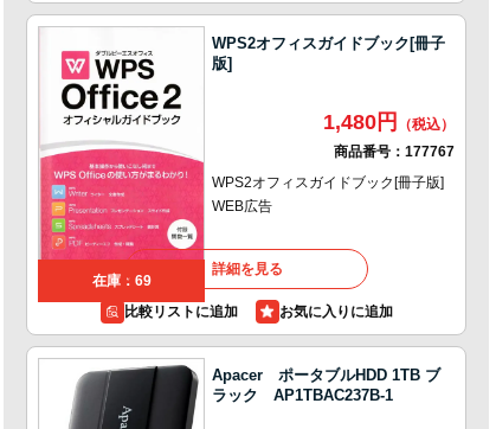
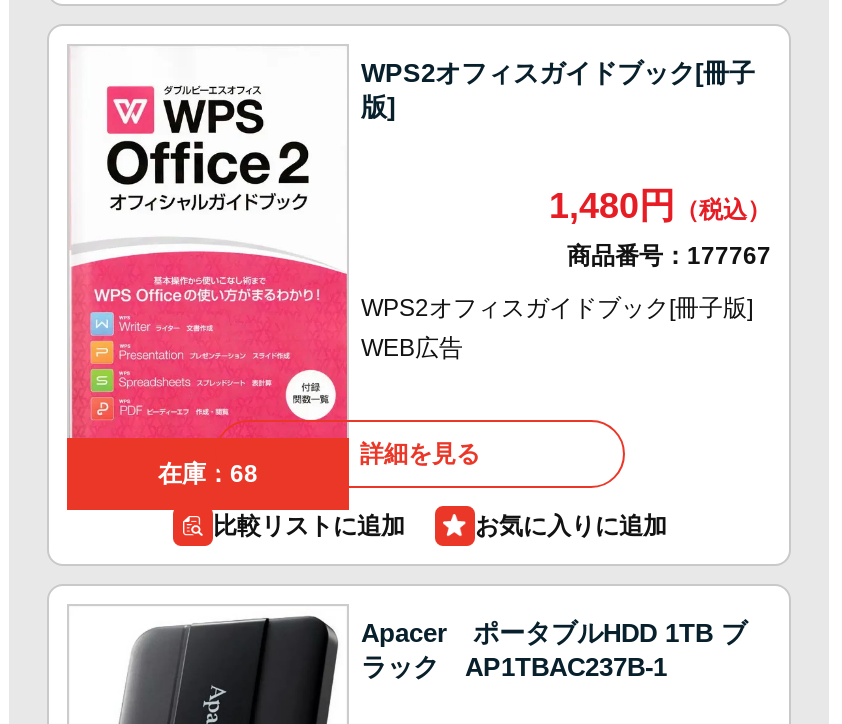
- 在庫：69
+ 在庫：68
